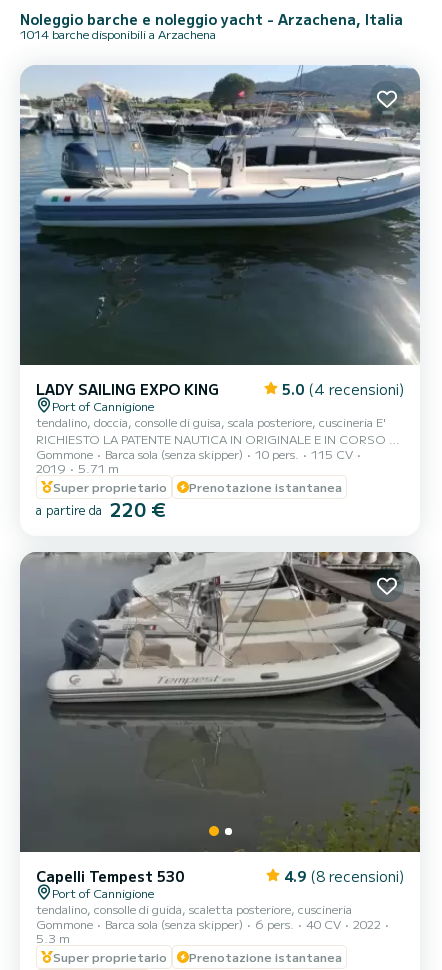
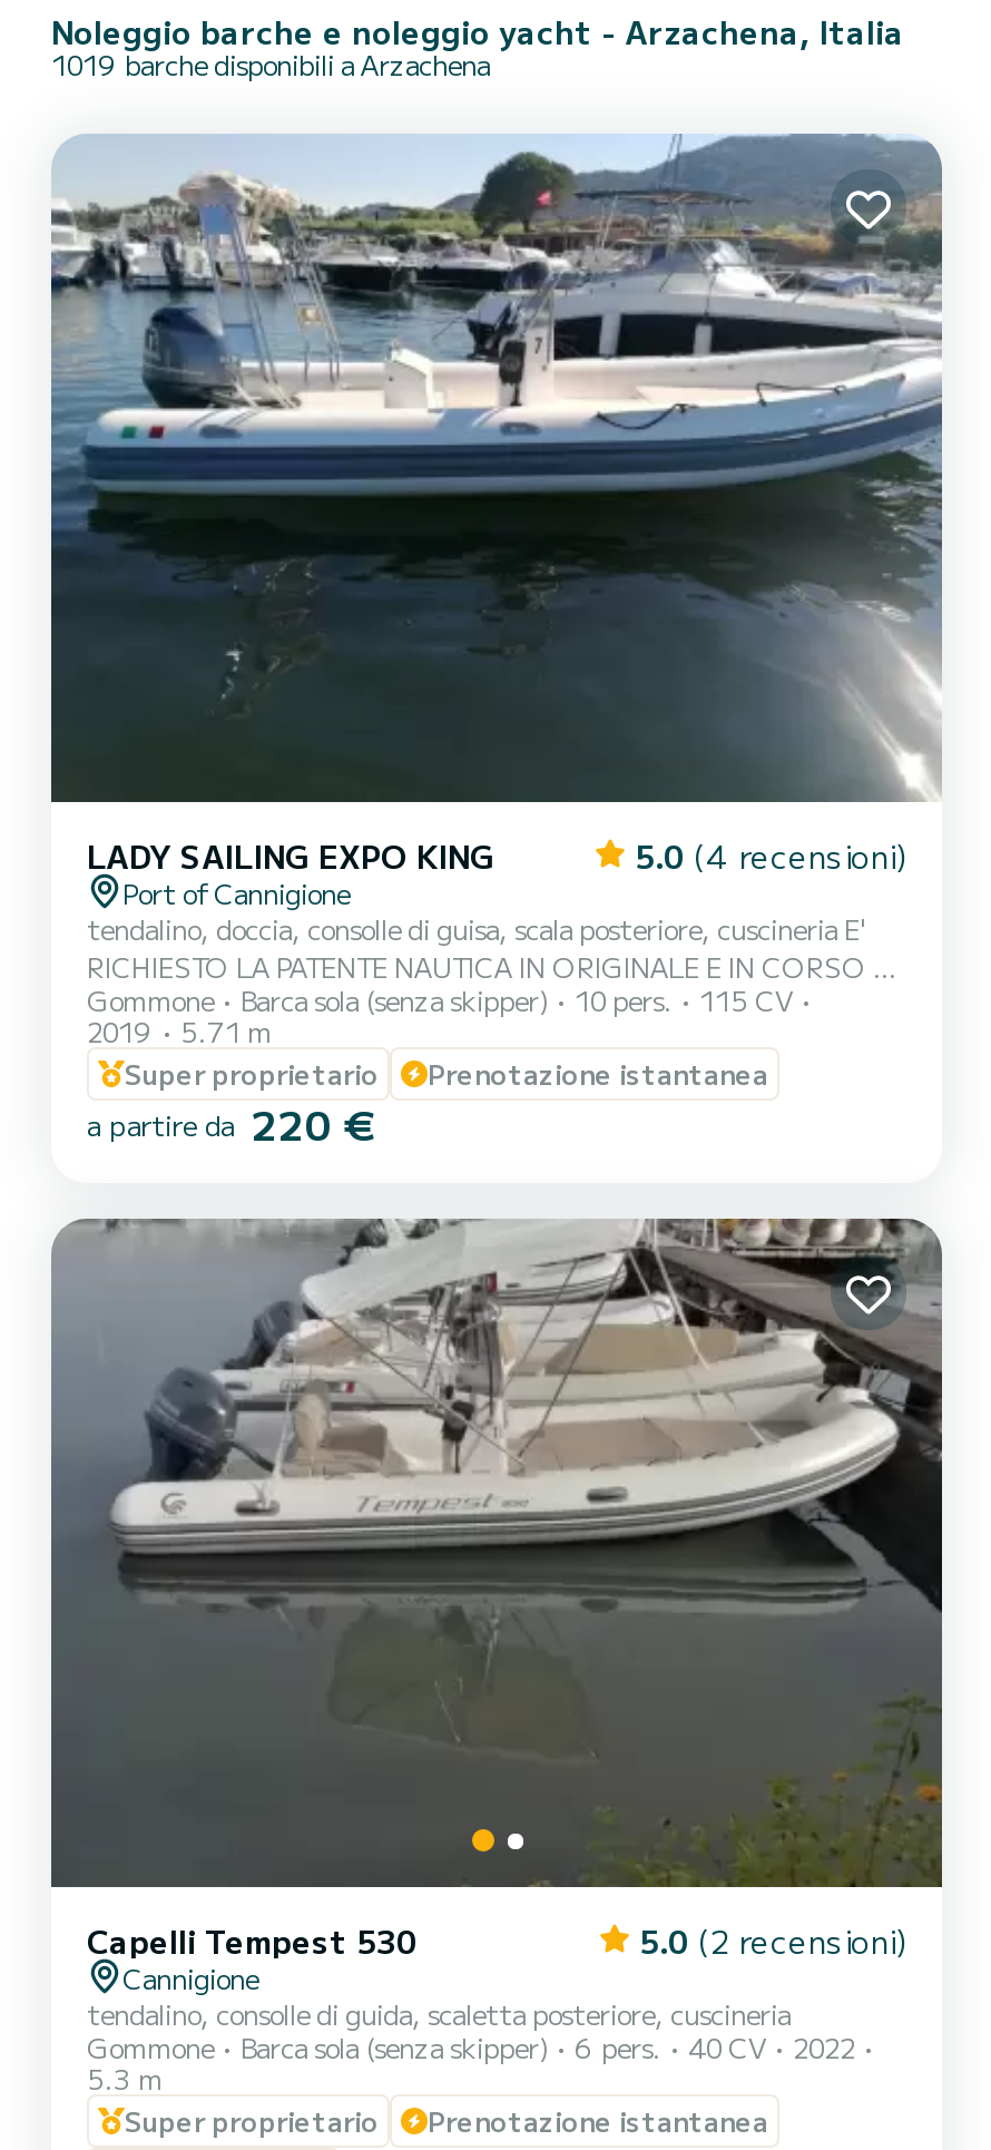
- 1014 barche disponibili a Arzachena
+ 1019 barche disponibili a Arzachena

- 4.9 (8 recensioni)
- Port of Cannigione
+ 5.0 (2 recensioni)
+ Cannigione
